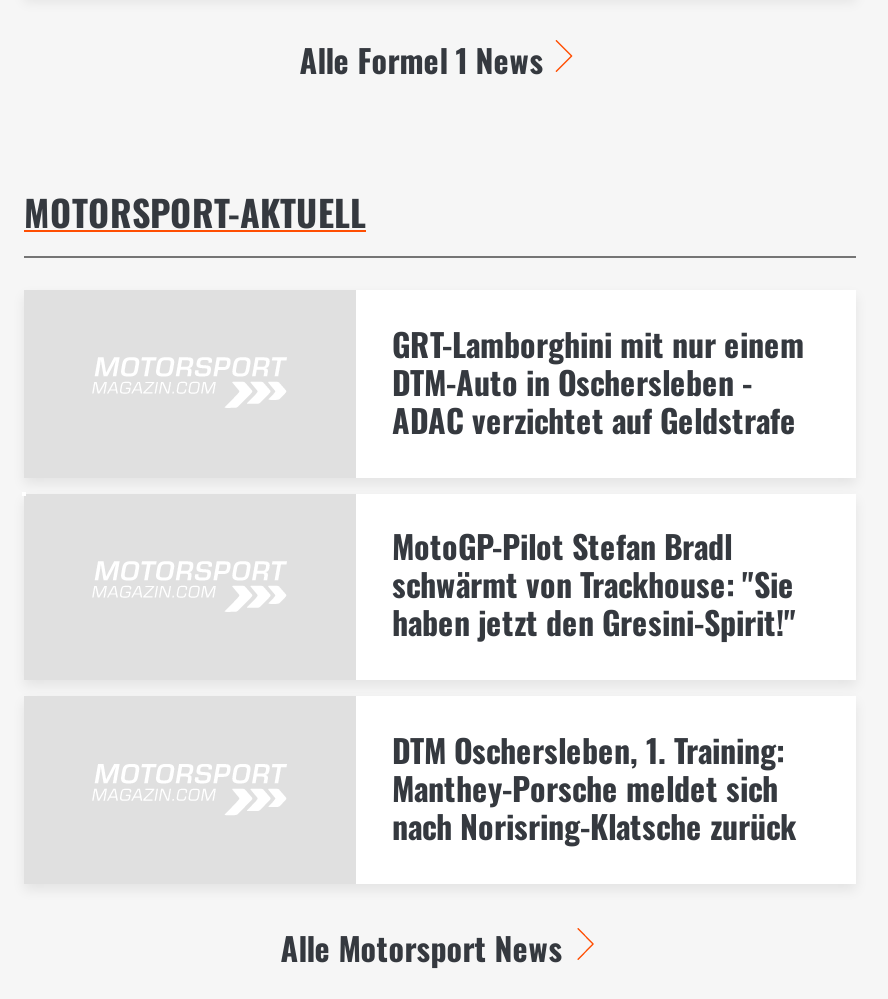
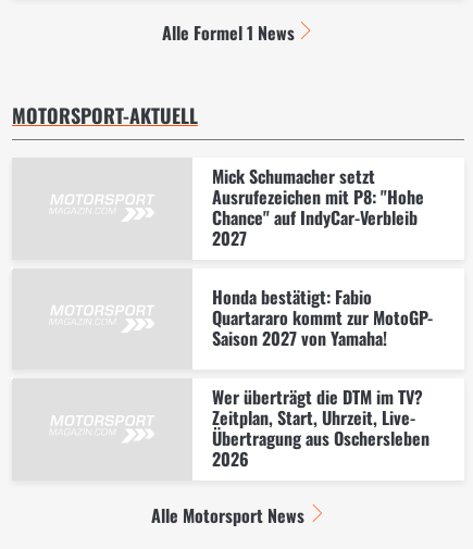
- GRT-Lamborghini mit nur einem
- DTM-Auto in Oschersleben -
- ADAC verzichtet auf Geldstrafe
+ Mick Schumacher setzt
+ Ausrufezeichen mit P8: "Hohe
+ Chance" auf IndyCar-Verbleib
+ 2027

- MotoGP-Pilot Stefan Bradl
- schwärmt von Trackhouse: "Sie
- haben jetzt den Gresini-Spirit!"
+ Honda bestätigt: Fabio
+ Quartararo kommt zur MotoGP-
+ Saison 2027 von Yamaha!

- DTM Oschersleben, 1. Training:
- Manthey-Porsche meldet sich
- nach Norisring-Klatsche zurück
+ Wer überträgt die DTM im TV?
+ Zeitplan, Start, Uhrzeit, Live-
+ Übertragung aus Oschersleben
+ 2026
